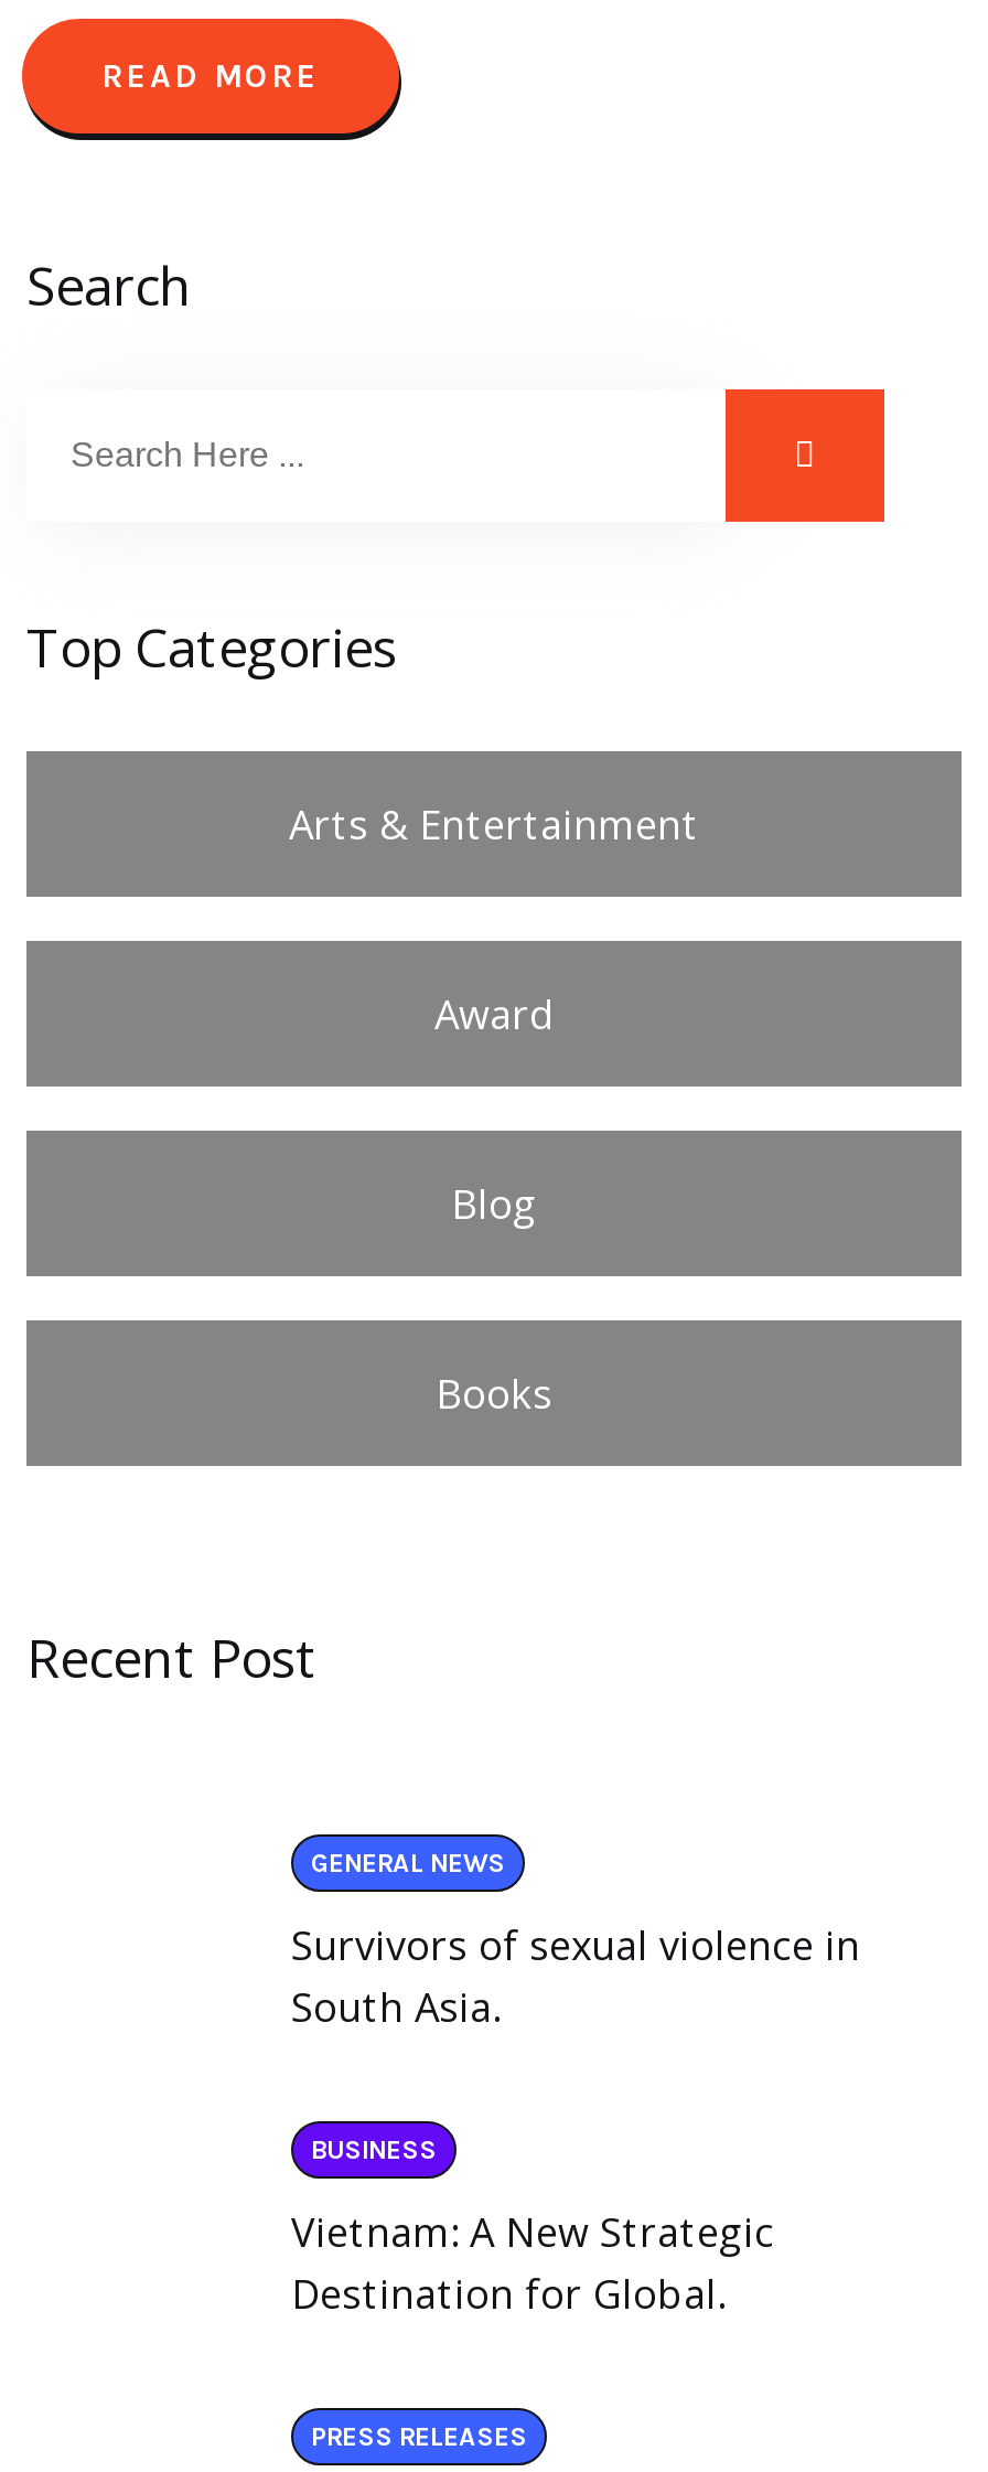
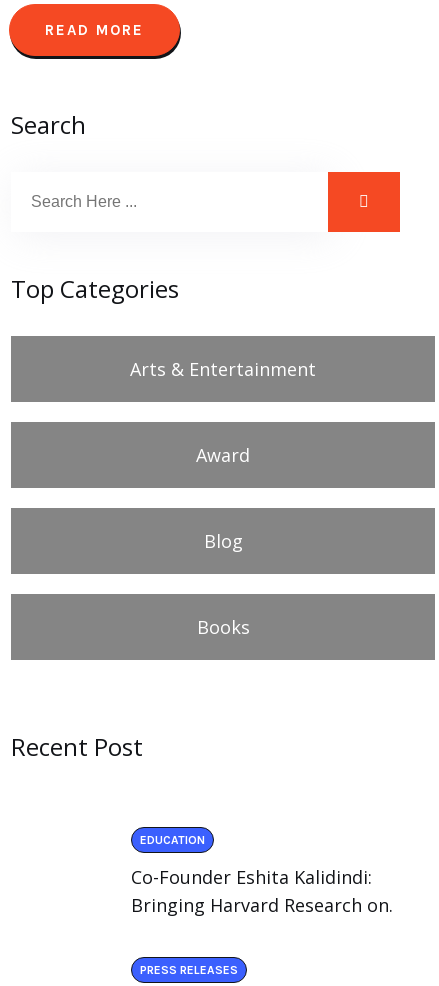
- GENERAL NEWS
- Survivors of sexual violence in
- South Asia.
- BUSINESS
- Vietnam: A New Strategic
- Destination for Global.
+ EDUCATION
+ Co-Founder Eshita Kalidindi:
+ Bringing Harvard Research on.
